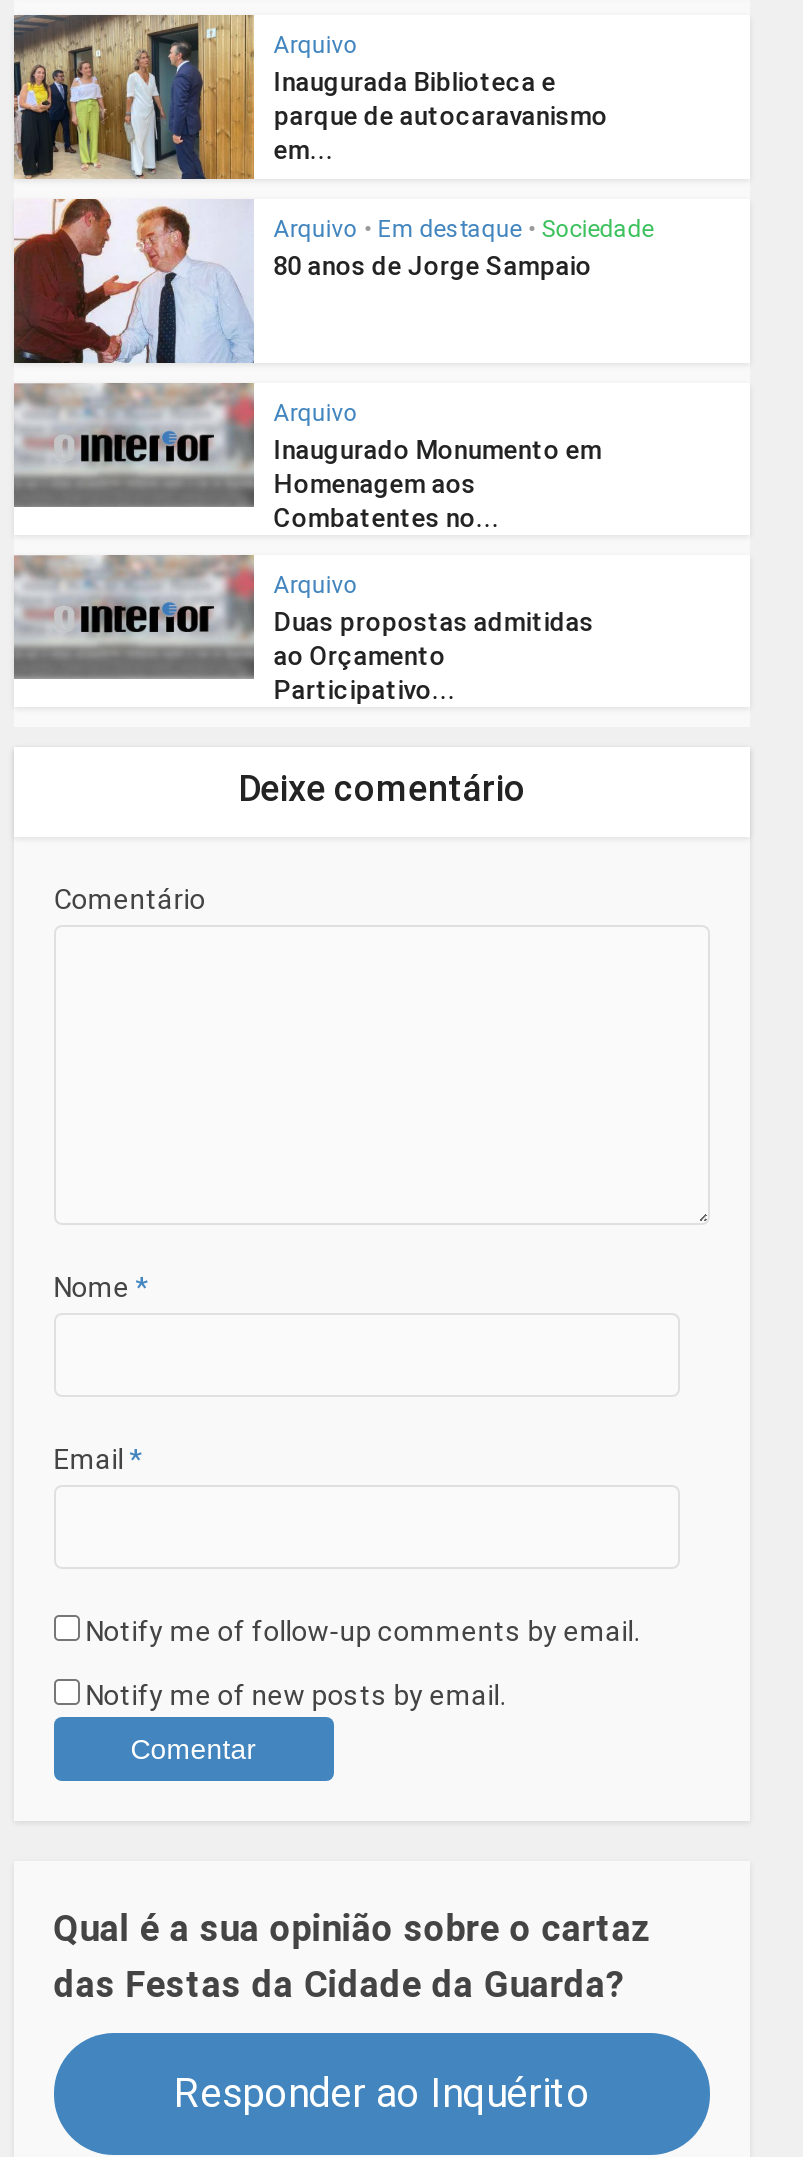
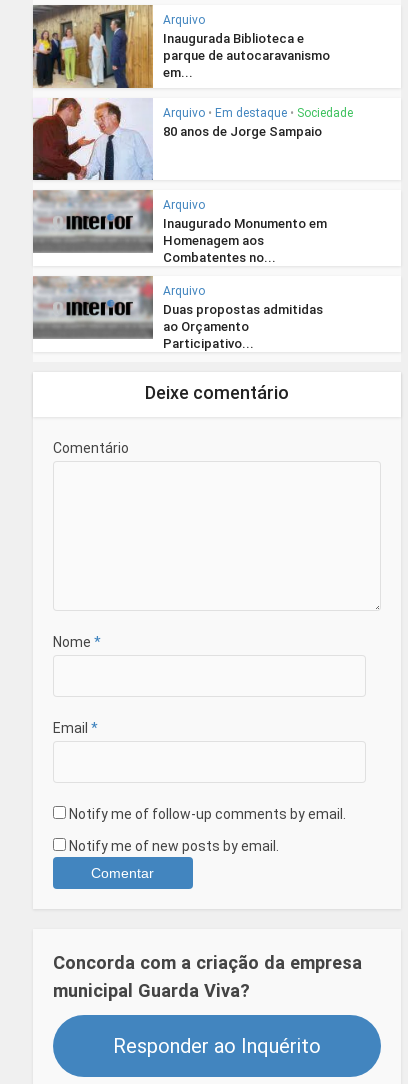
- Qual é a sua opinião sobre o cartaz
- das Festas da Cidade da Guarda?
+ Concorda com a criação da empresa
+ municipal Guarda Viva?
